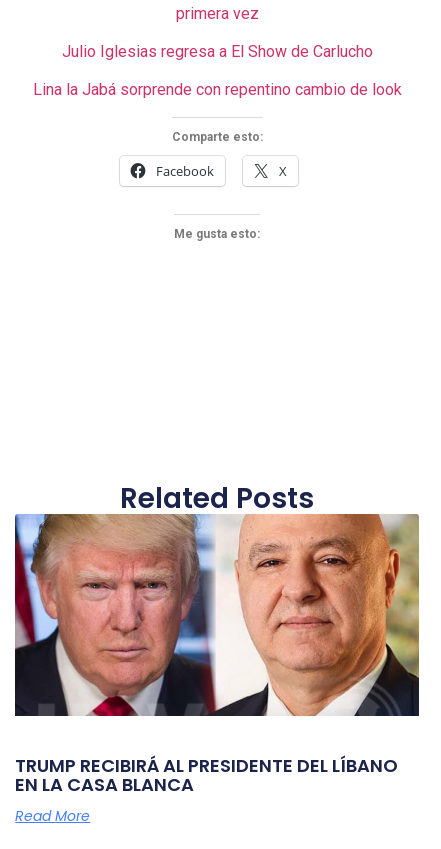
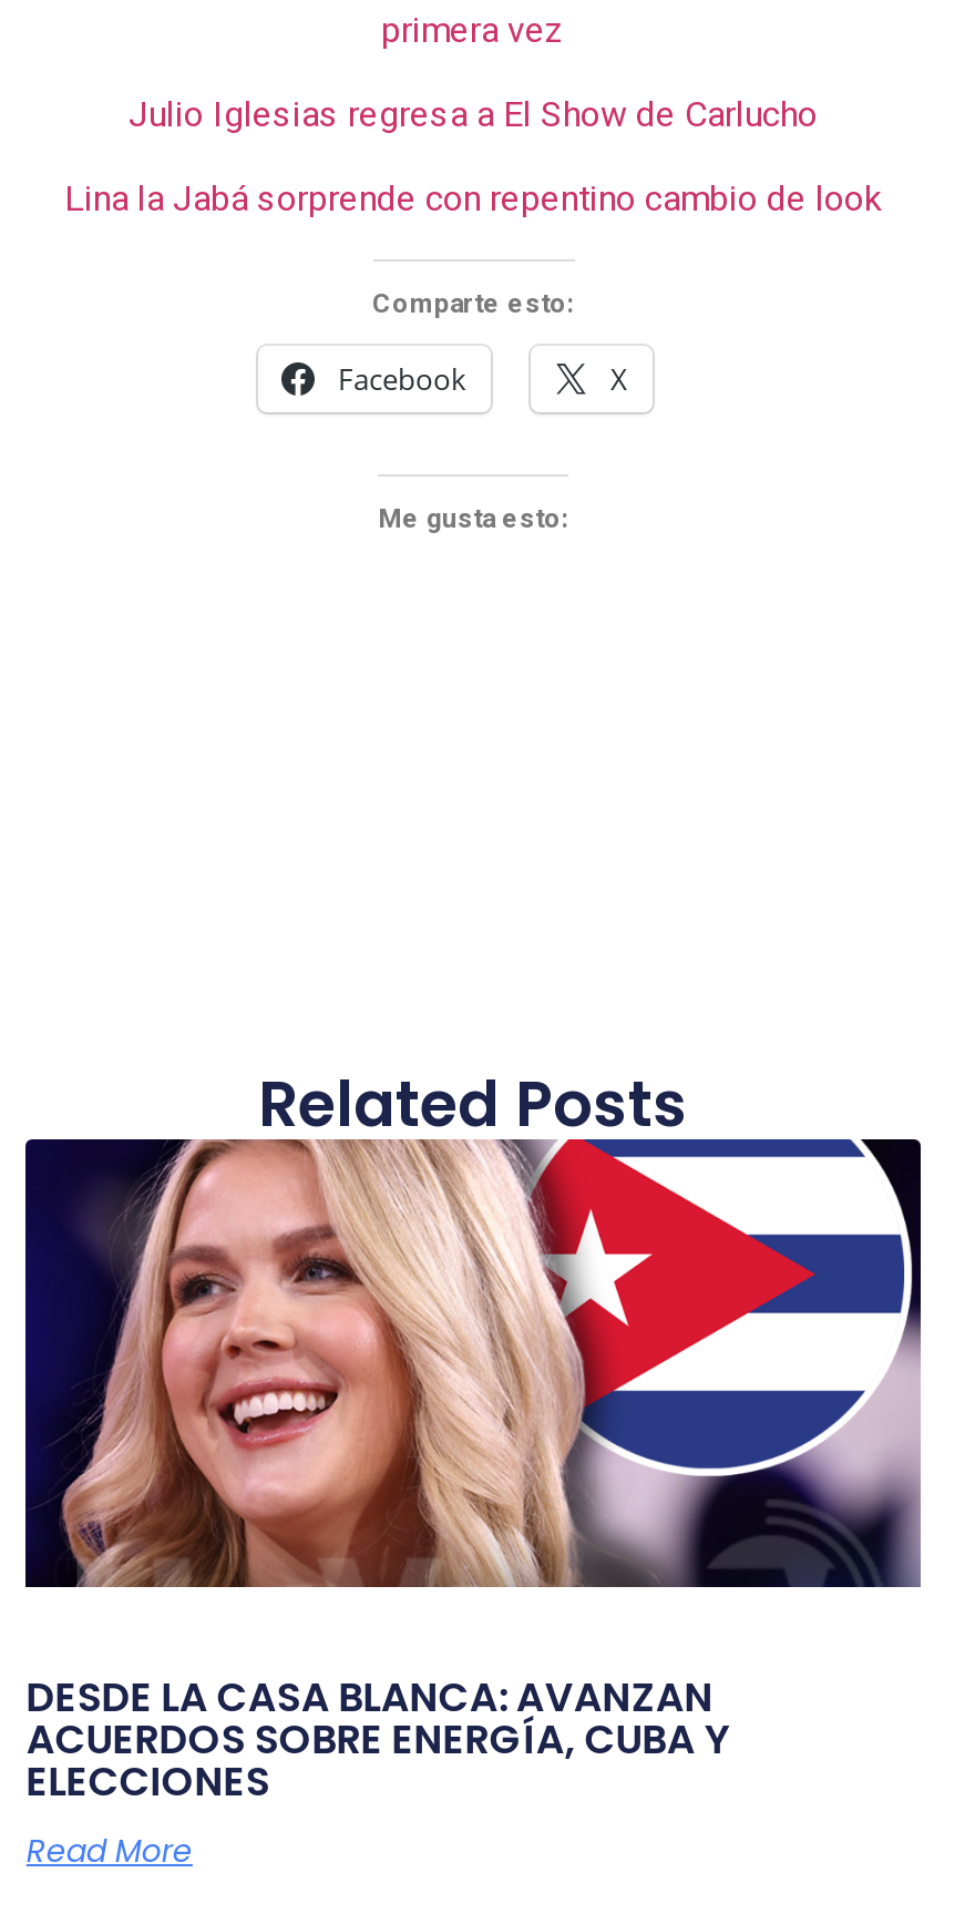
- [image]
- TRUMP RECIBIRÁ AL PRESIDENTE DEL LÍBANO
- EN LA CASA BLANCA
+ [image]
+ DESDE LA CASA BLANCA: AVANZAN
+ ACUERDOS SOBRE ENERGÍA, CUBA Y
+ ELECCIONES
